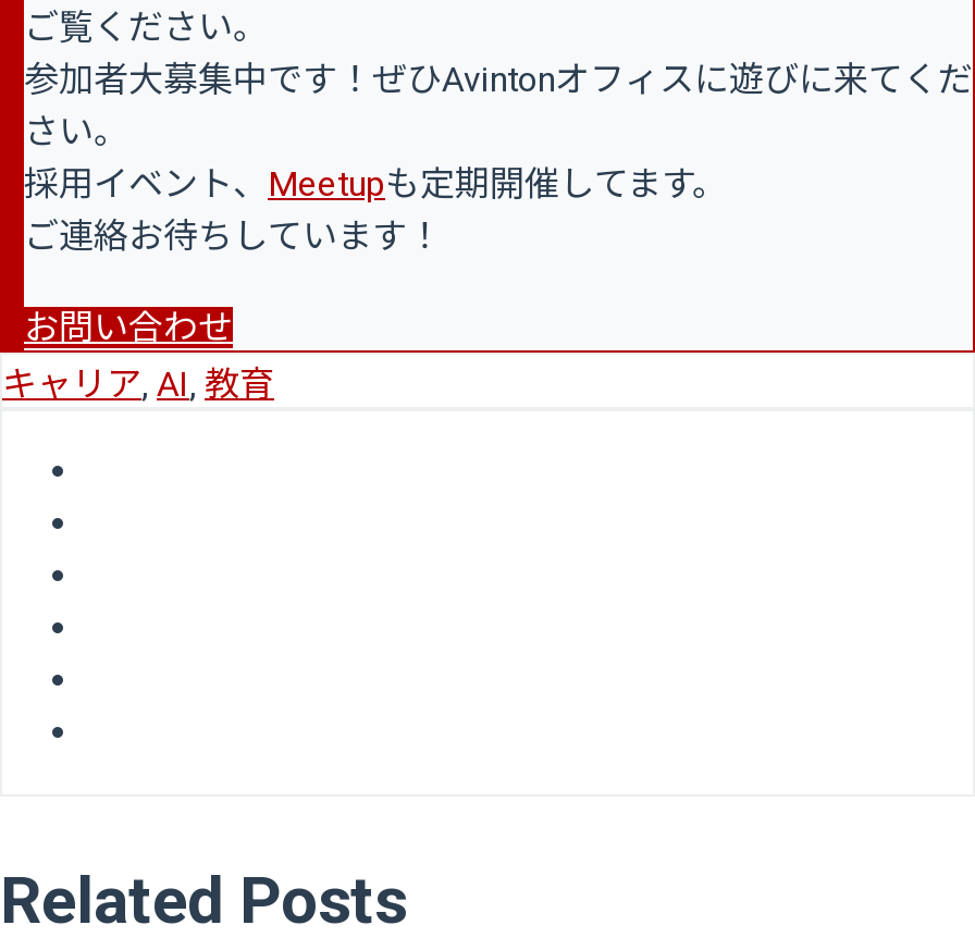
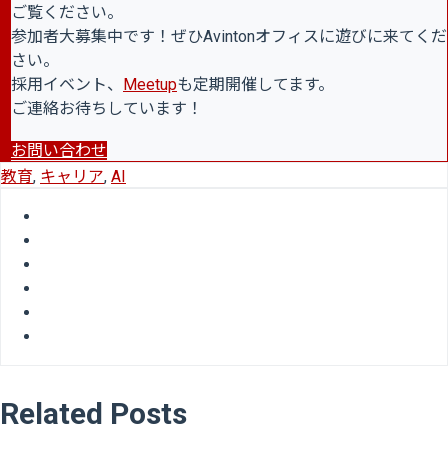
- キャリア, AI,教育
+ 教育,キャリア, AI
